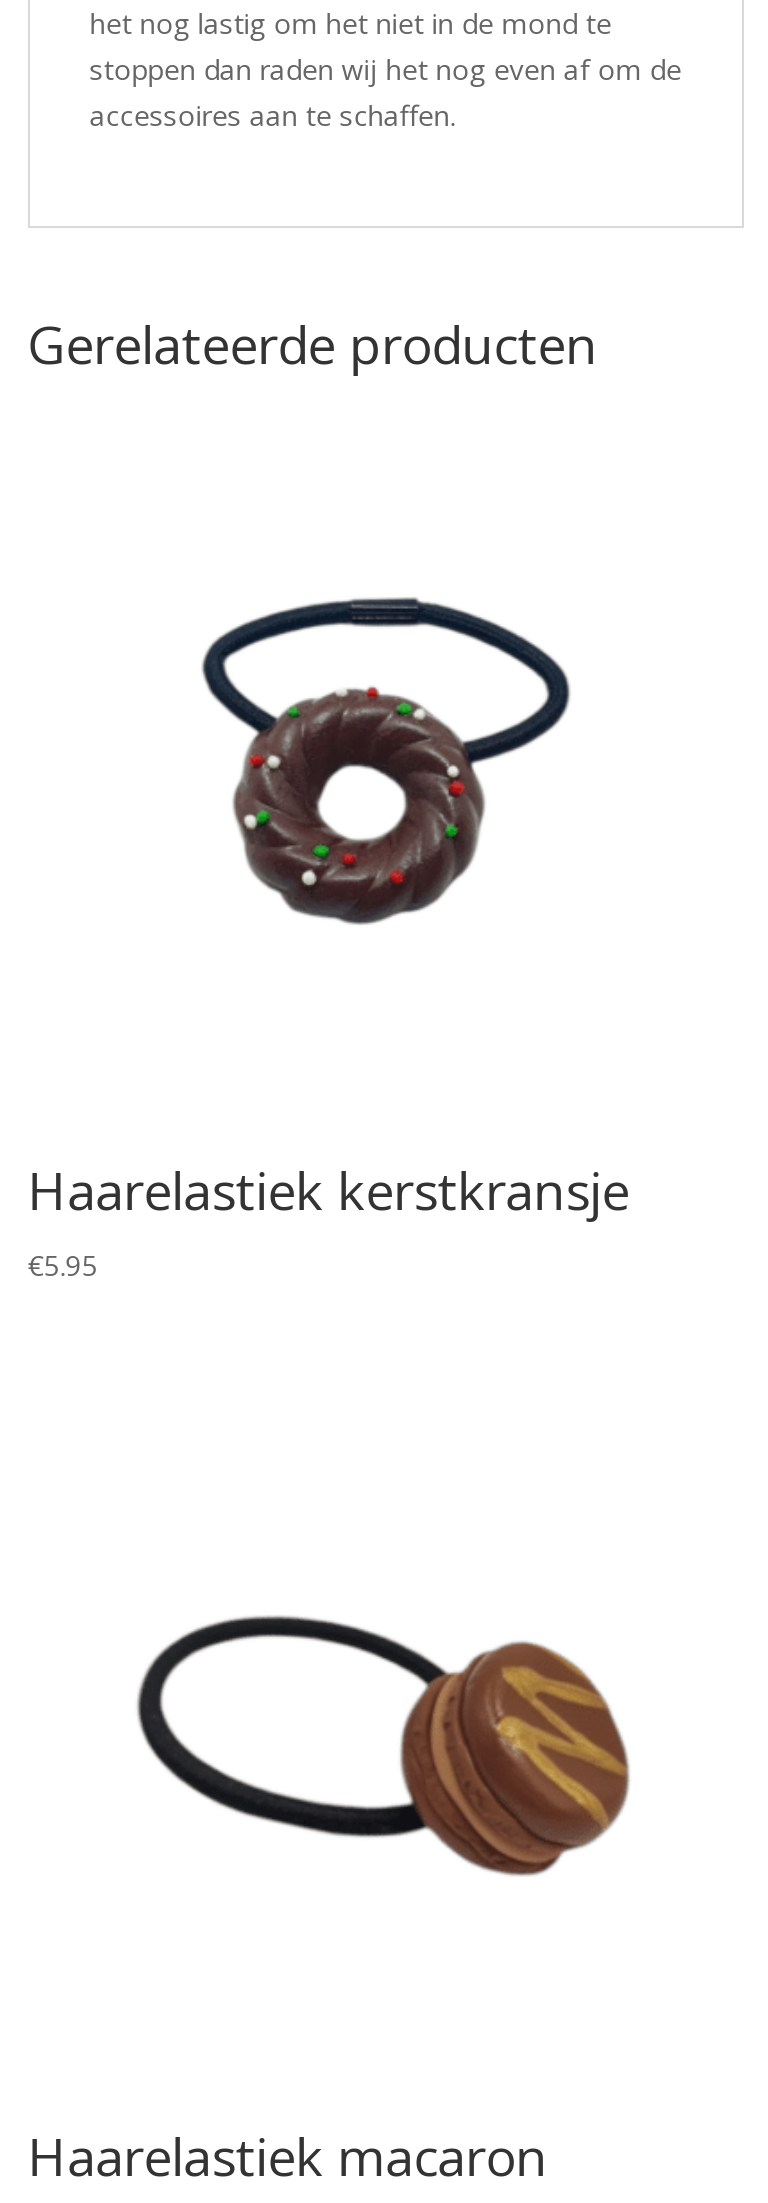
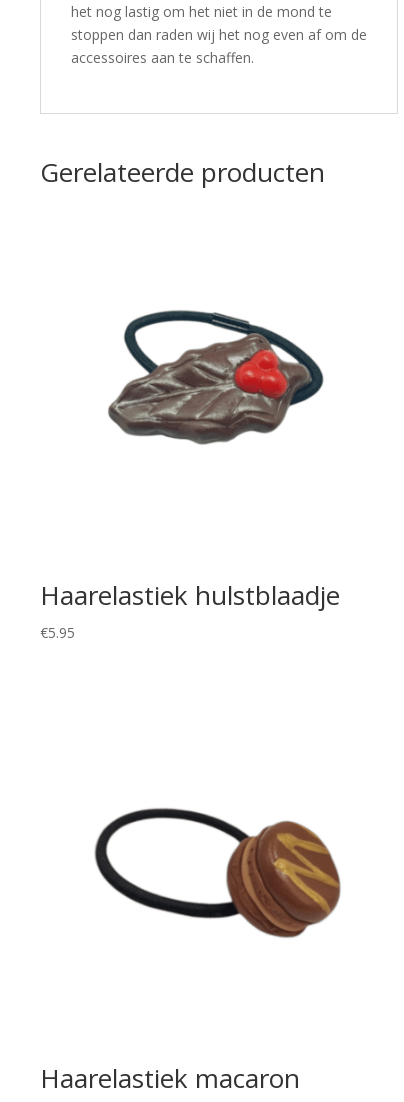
- [image]
+ [image]

- Haarelastiek kerstkransje
+ Haarelastiek hulstblaadje
